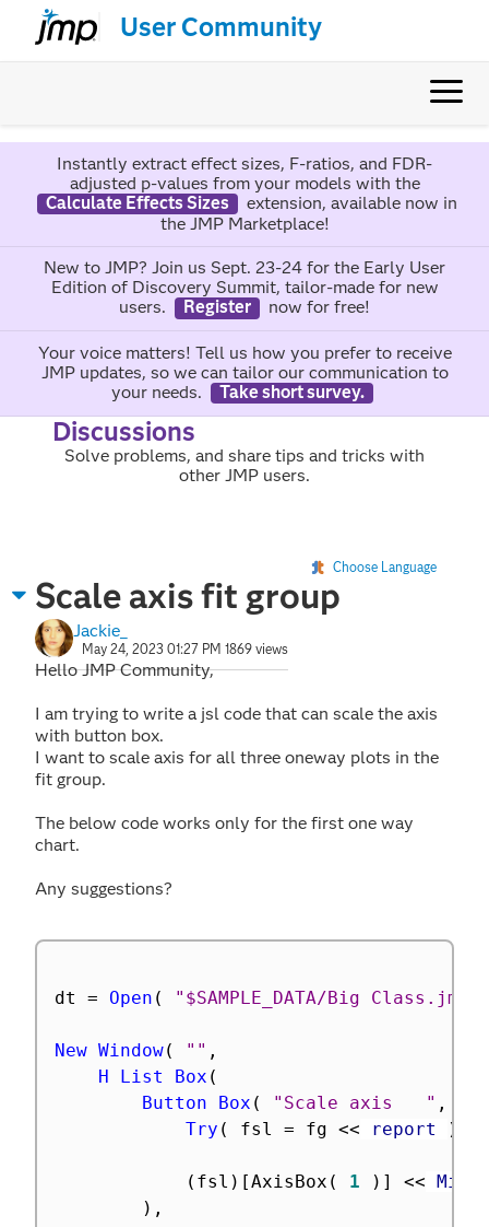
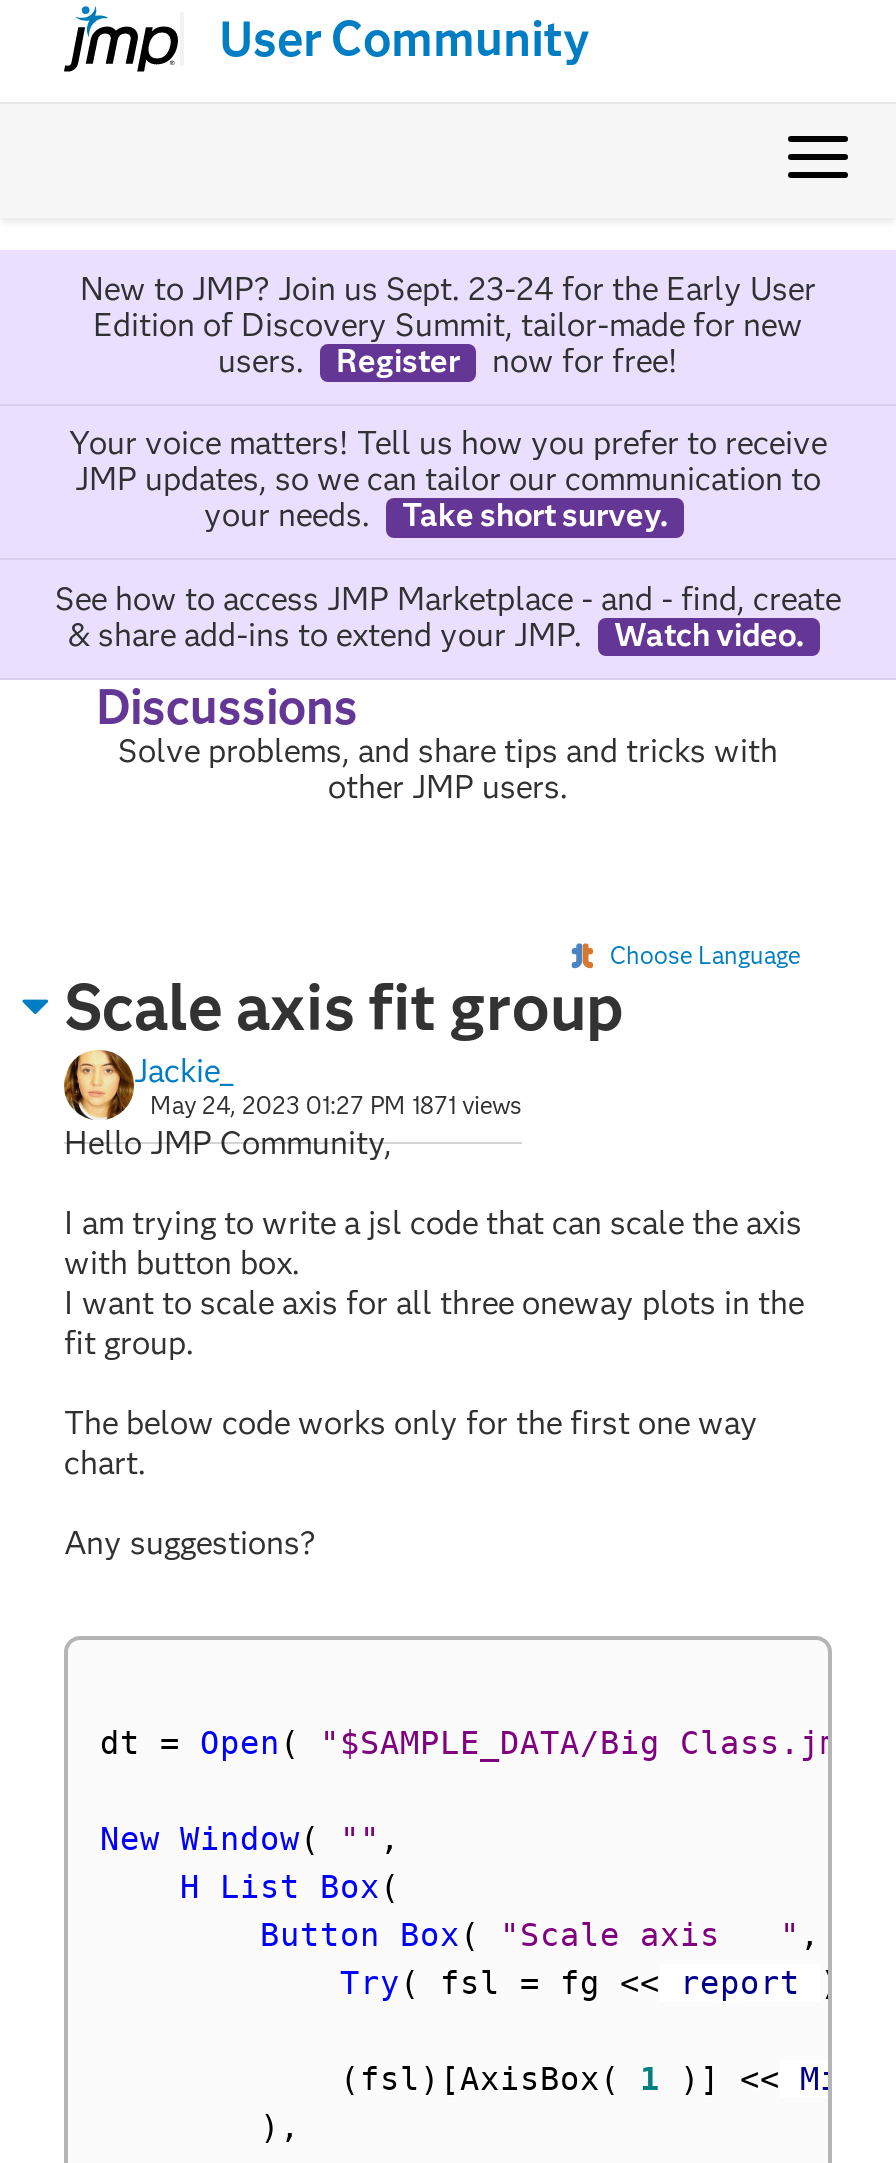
- Instantly extract effect sizes, F-ratios, and FDR-
- adjusted p-values from your models with the
- Calculate Effects Sizes
- extension, available now in
- the JMP Marketplace!

moved up: New to JMP? Join us Sept. 23-24 for the Early User | Edition of Discovery Summit, tailor-made for new | users. | ... | your needs. | Take short survey.

+ See how to access JMP Marketplace - and - find, create
+ & share add-ins to extend your JMP.
+ Watch video.

- May 24, 2023 01:27 PM 1869 views
+ May 24, 2023 01:27 PM 1871 views
